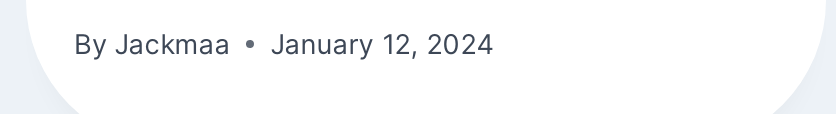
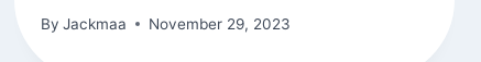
- By Jackmaa January 12, 2024
+ By Jackmaa November 29, 2023
